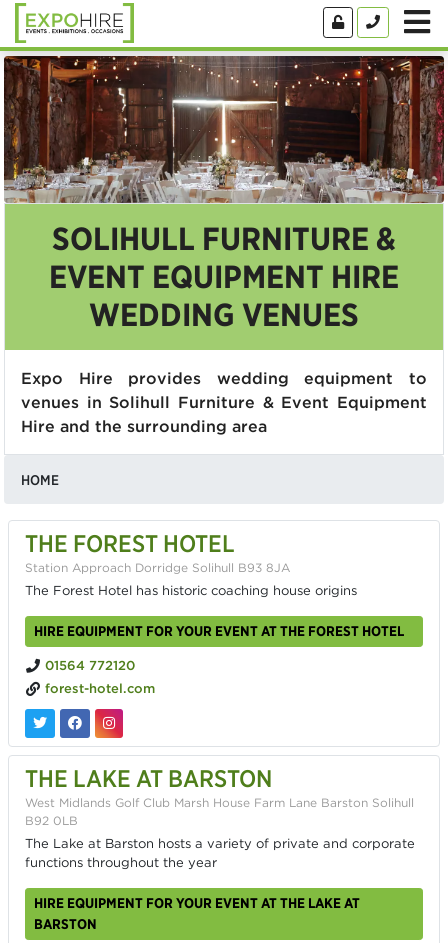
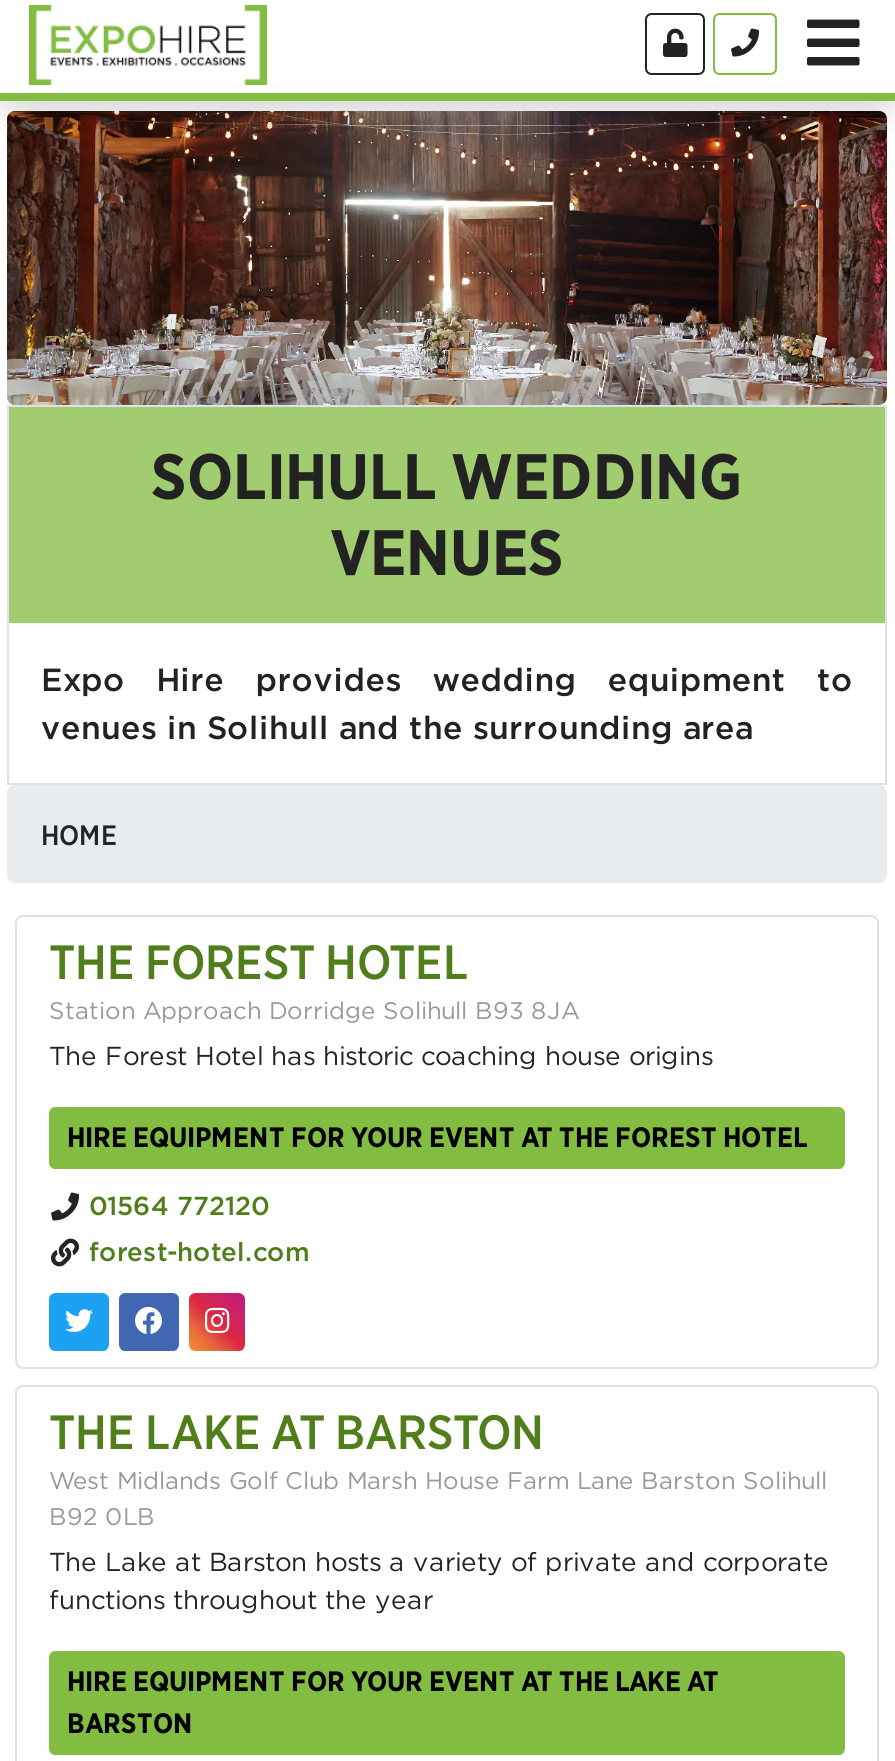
- SOLIHULL FURNITURE &
- EVENT EQUIPMENT HIRE
- WEDDING VENUES
+ SOLIHULL WEDDING
+ VENUES

- venues in Solihull Furniture & Event Equipment
- Hire and the surrounding area
+ venues in Solihull and the surrounding area
